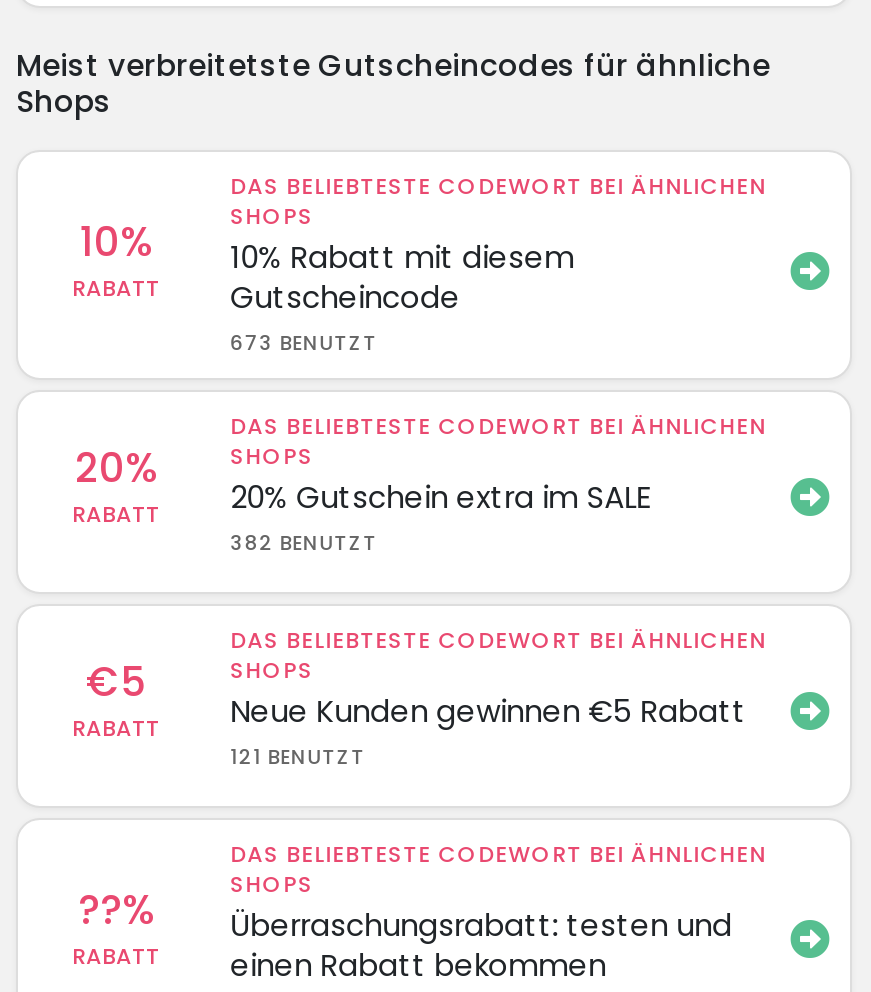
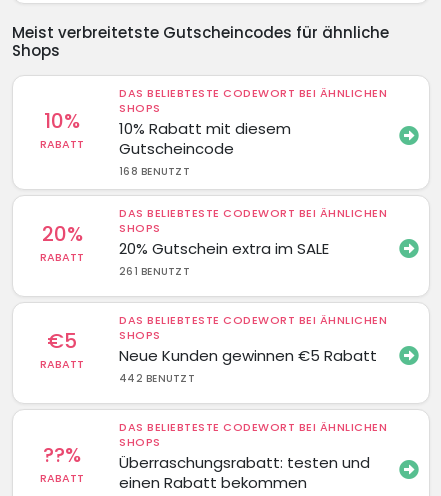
- 673 BENUTZT
+ 168 BENUTZT

- 382 BENUTZT
+ 261 BENUTZT

- 121 BENUTZT
+ 442 BENUTZT
